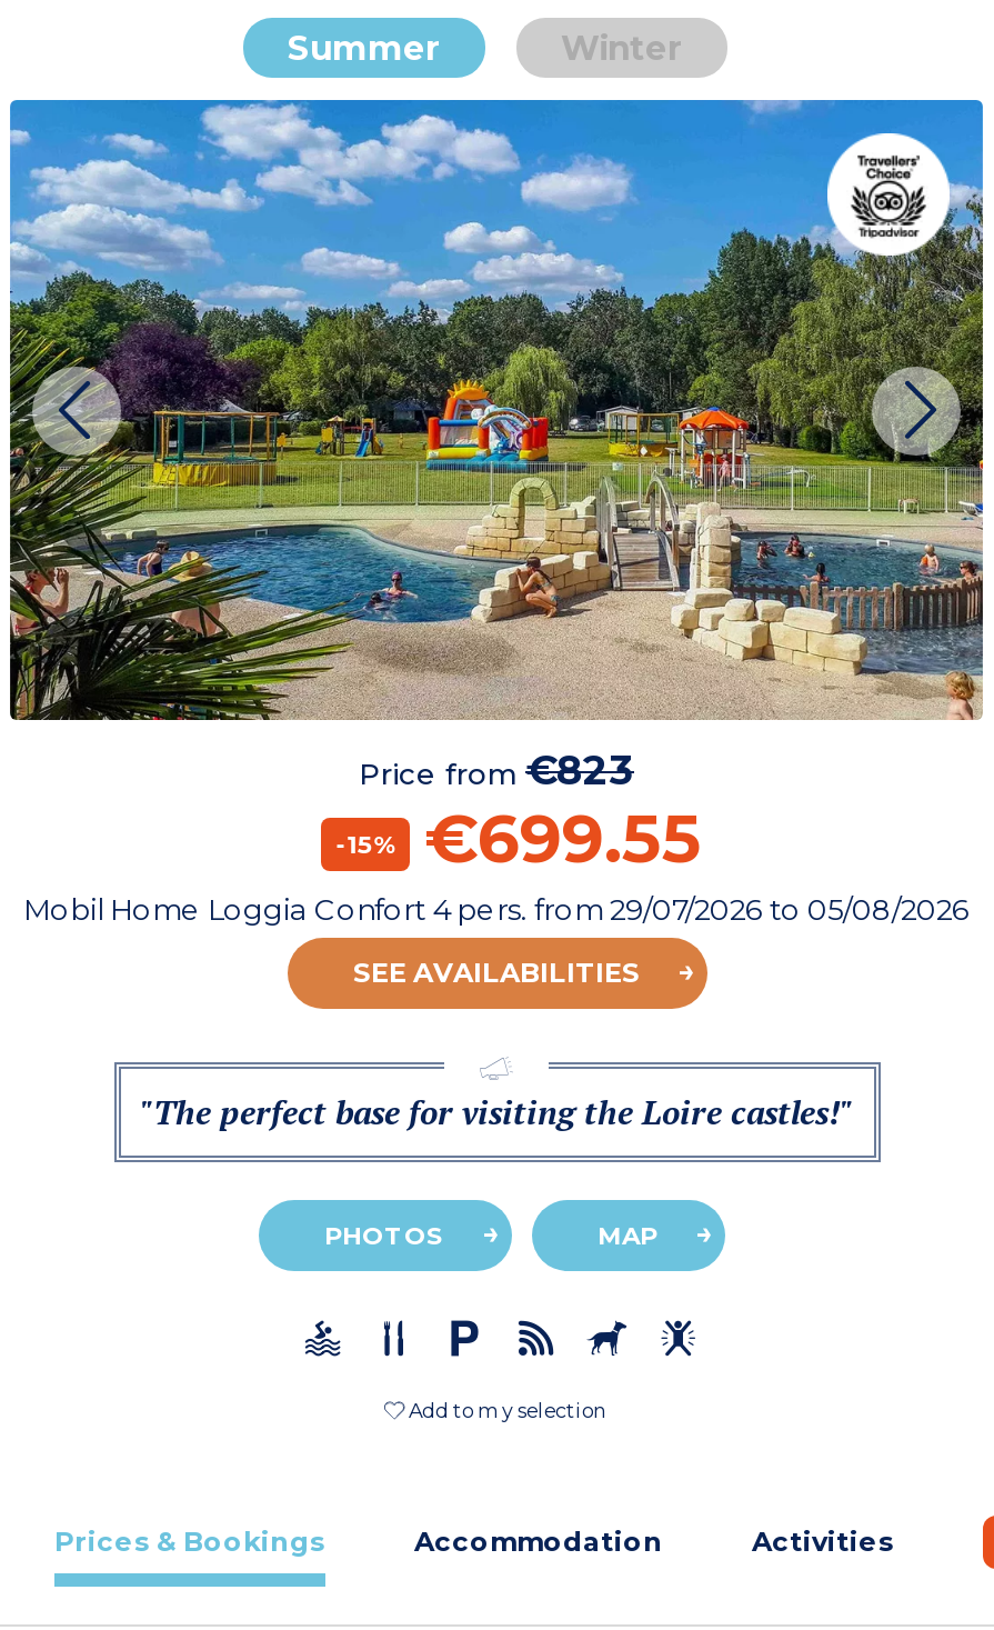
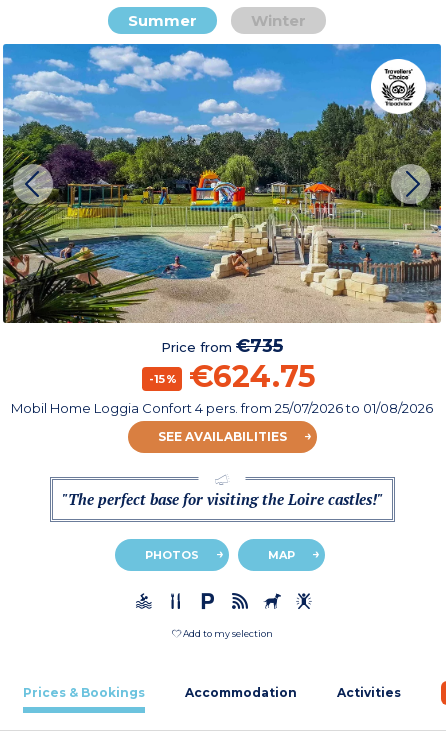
- Price from €823
+ Price from €735

- -15% €699.55
+ -15% €624.75

- Mobil Home Loggia Confort 4 pers. from 29/07/2026 to 05/08/2026
+ Mobil Home Loggia Confort 4 pers. from 25/07/2026 to 01/08/2026
